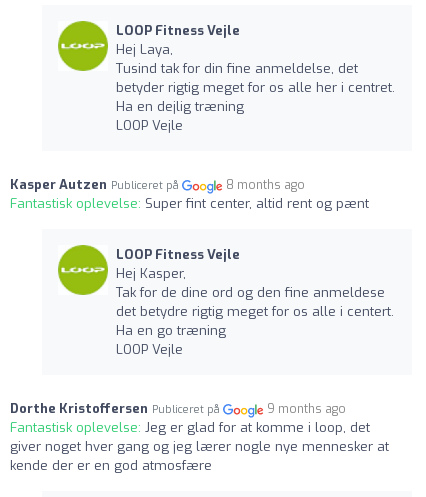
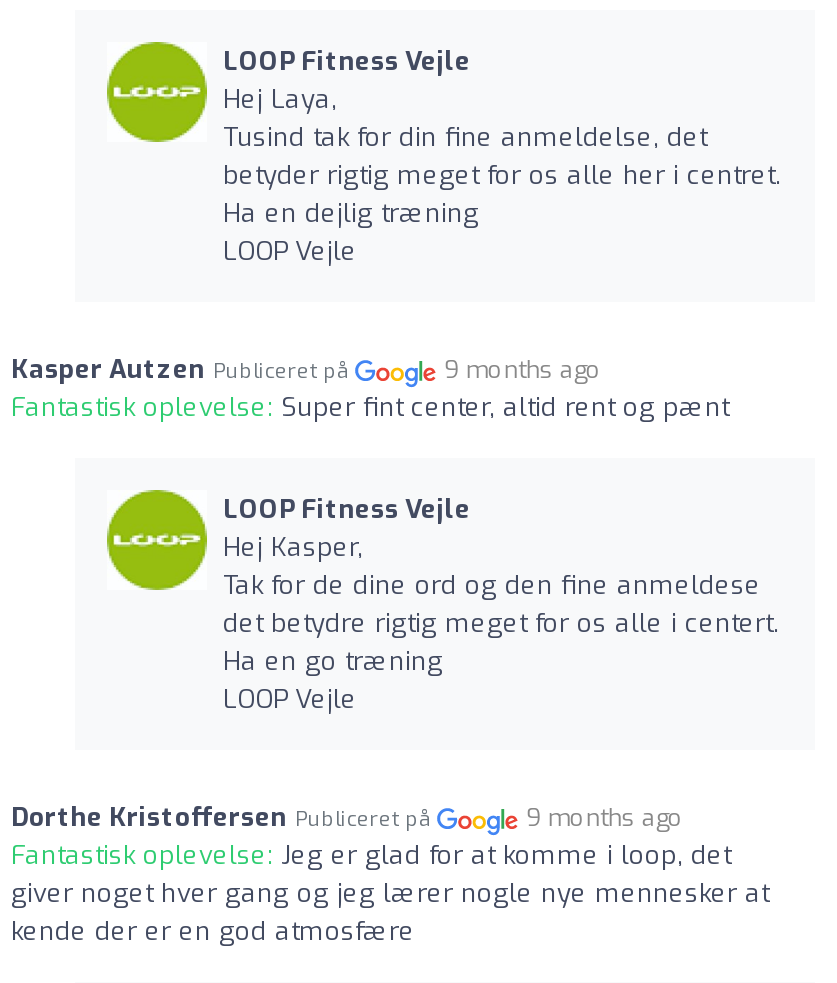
- 8 months ago
+ 9 months ago
